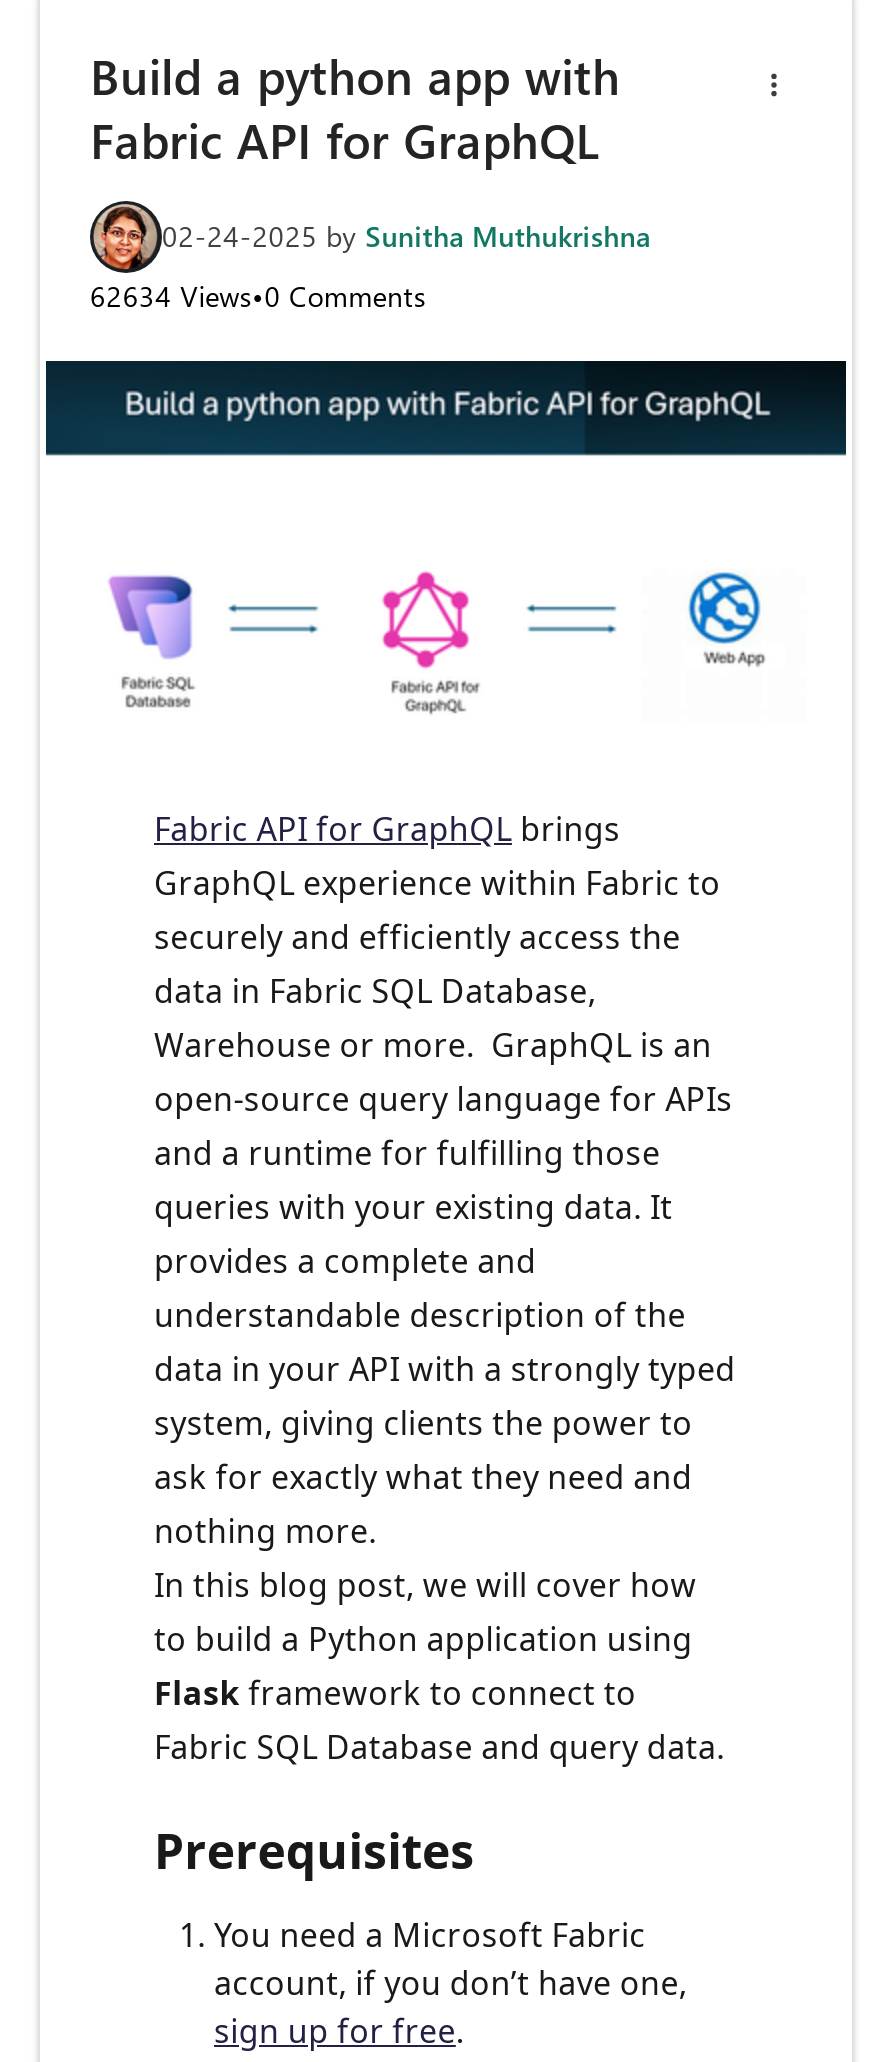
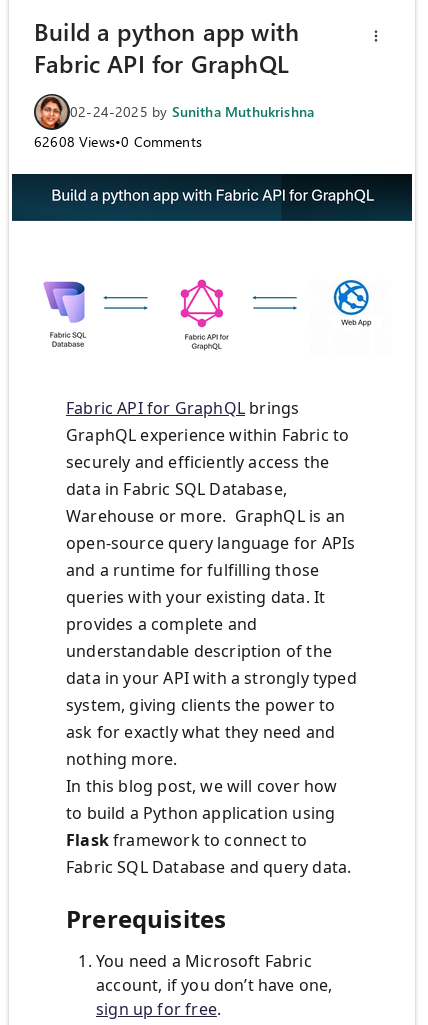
- 62634 Views•0 Comments
+ 62608 Views•0 Comments
